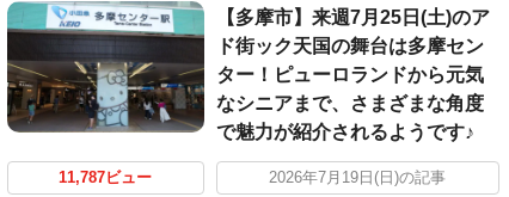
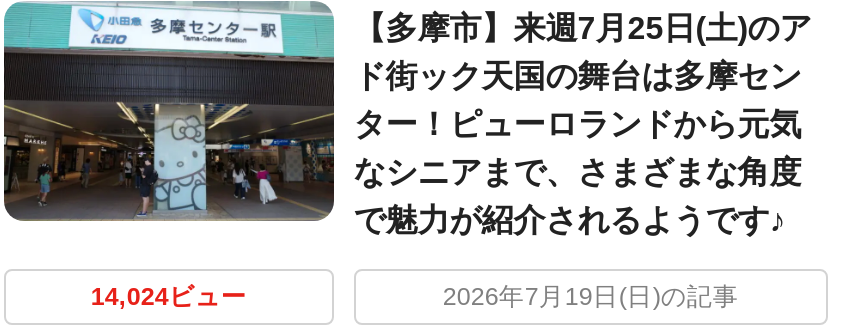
- 11,787ビュー
+ 14,024ビュー
